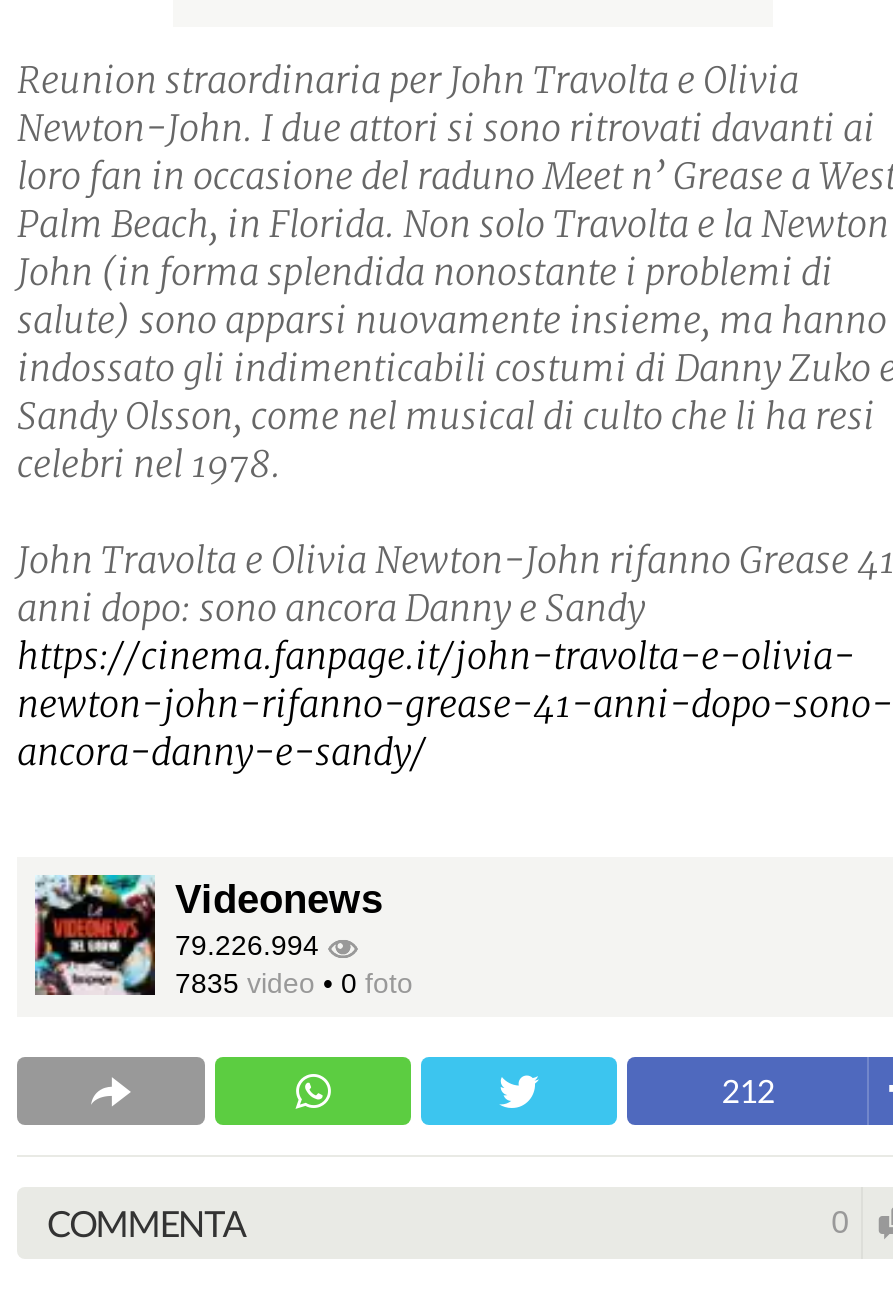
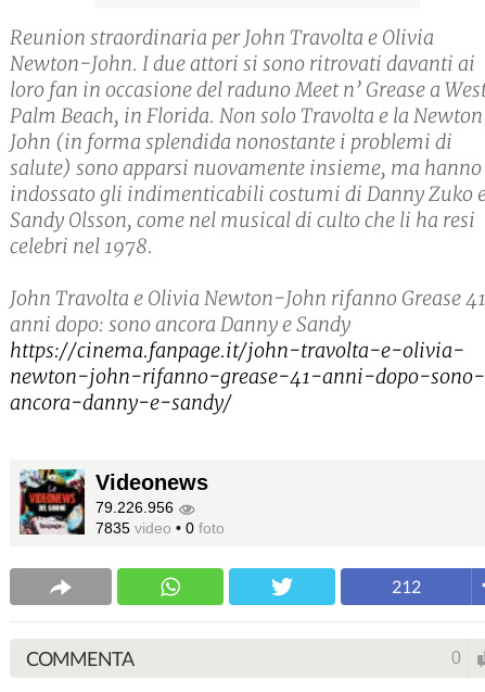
- 79.226.994
+ 79.226.956
